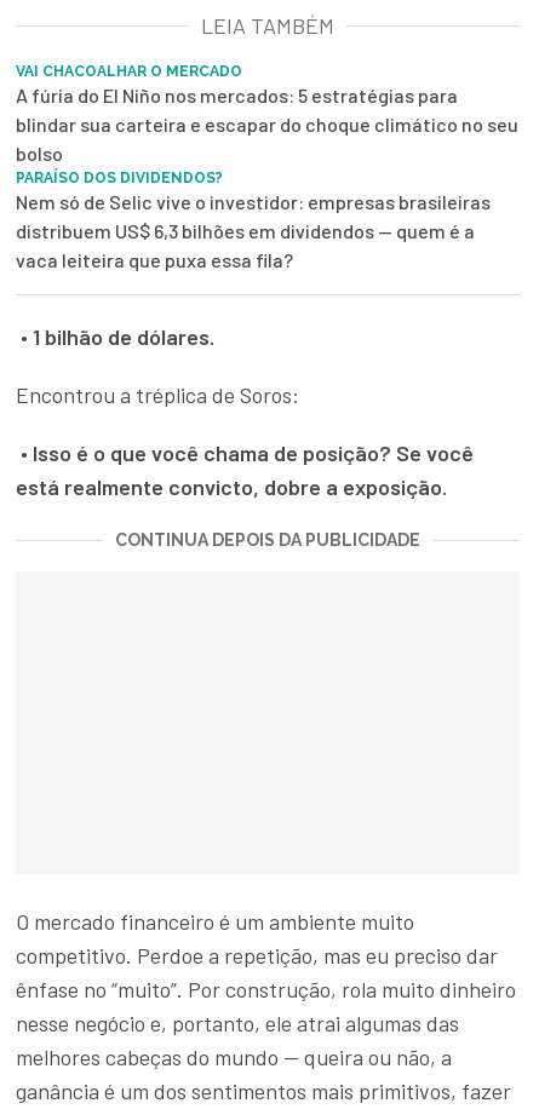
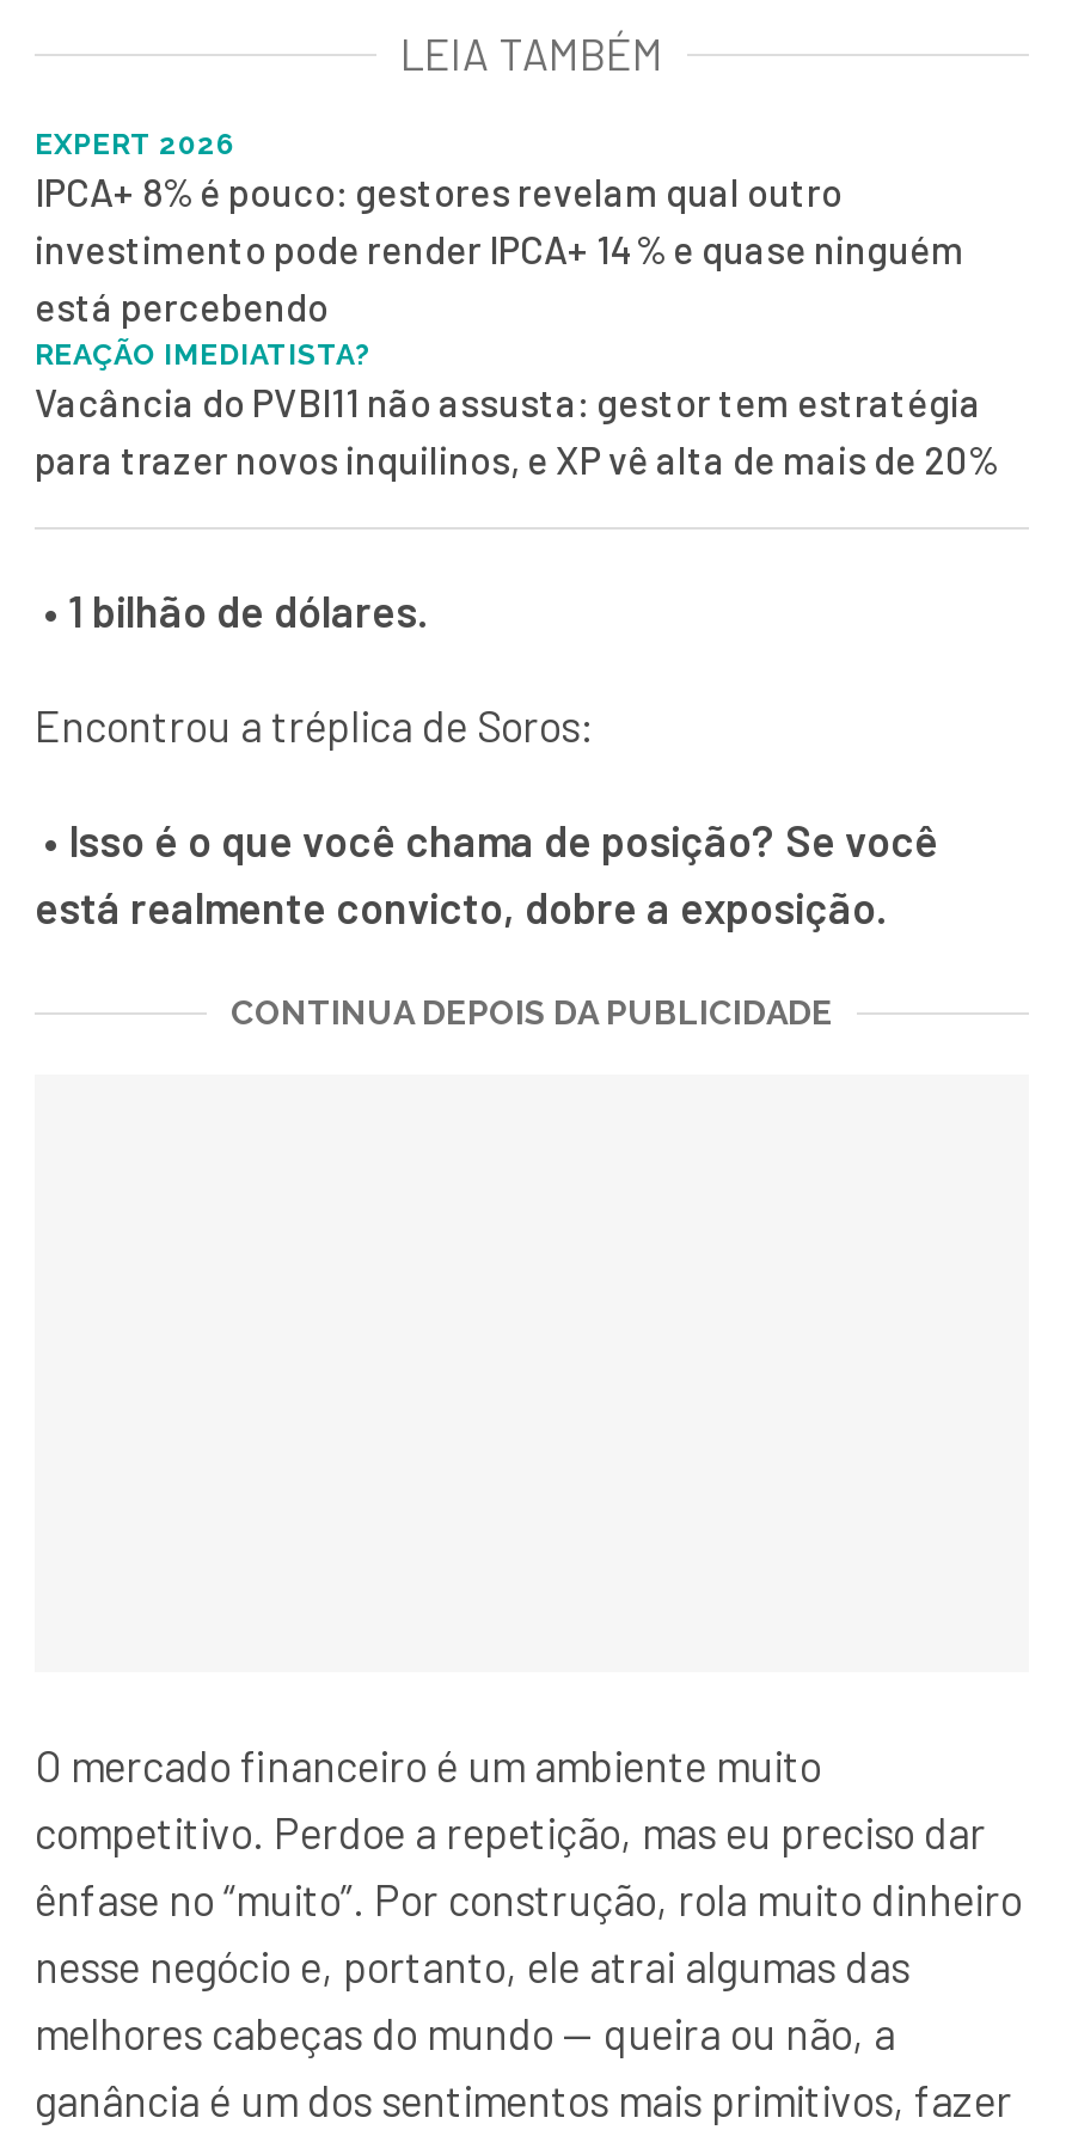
- VAI CHACOALHAR O MERCADO
- A fúria do El Niño nos mercados: 5 estratégias para
- blindar sua carteira e escapar do choque climático no seu
- bolso
- PARAÍSO DOS DIVIDENDOS?
- Nem só de Selic vive o investidor: empresas brasileiras
- distribuem US$ 6,3 bilhões em dividendos — quem é a
- vaca leiteira que puxa essa fila?
+ EXPERT 2026
+ IPCA+ 8% é pouco: gestores revelam qual outro
+ investimento pode render IPCA+ 14% e quase ninguém
+ está percebendo
+ REAÇÃO IMEDIATISTA?
+ Vacância do PVBI11 não assusta: gestor tem estratégia
+ para trazer novos inquilinos, e XP vê alta de mais de 20%
